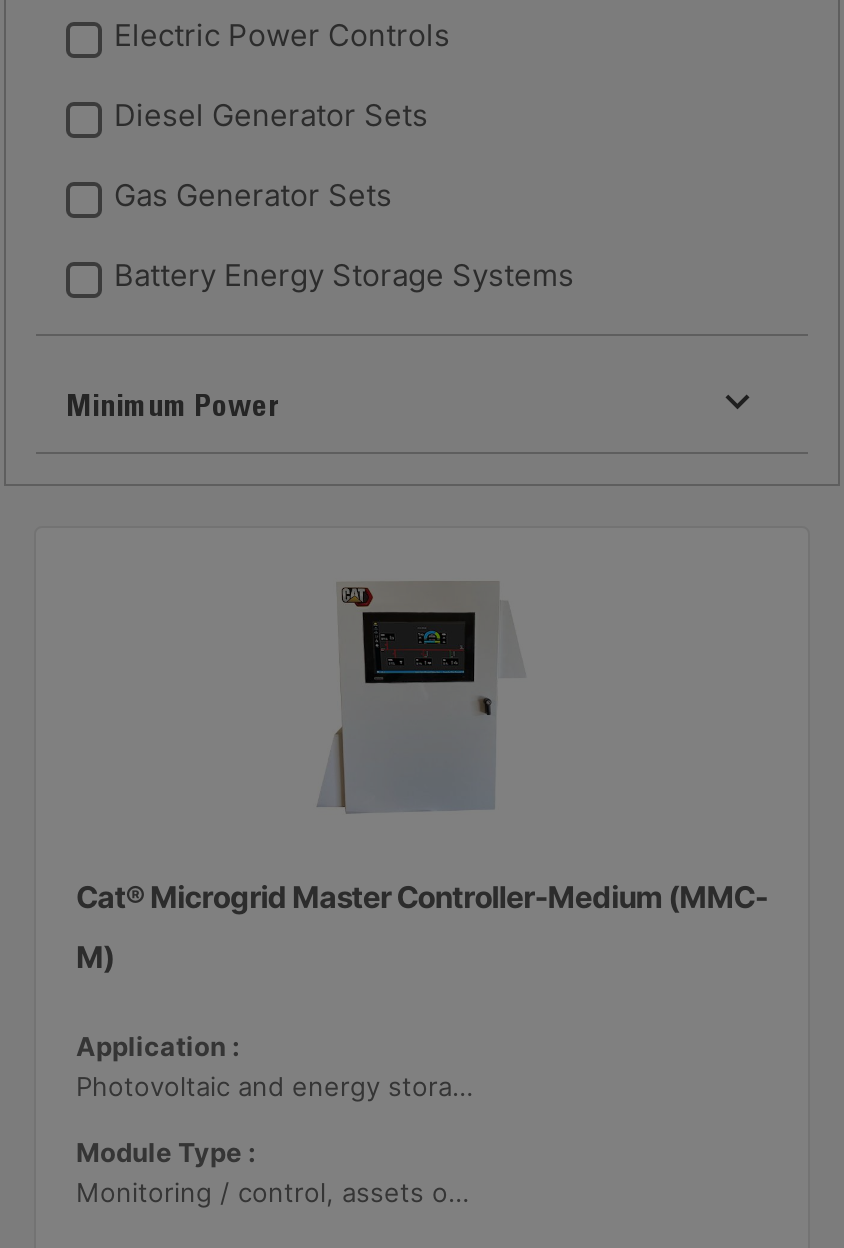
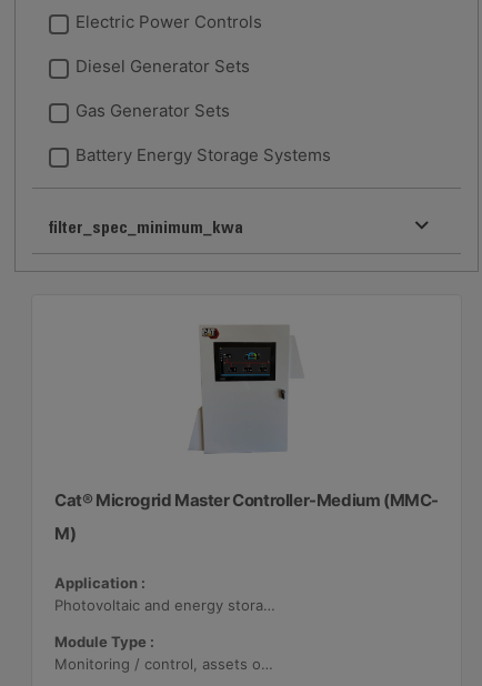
- Minimum Power
+ filter_spec_minimum_kwa
